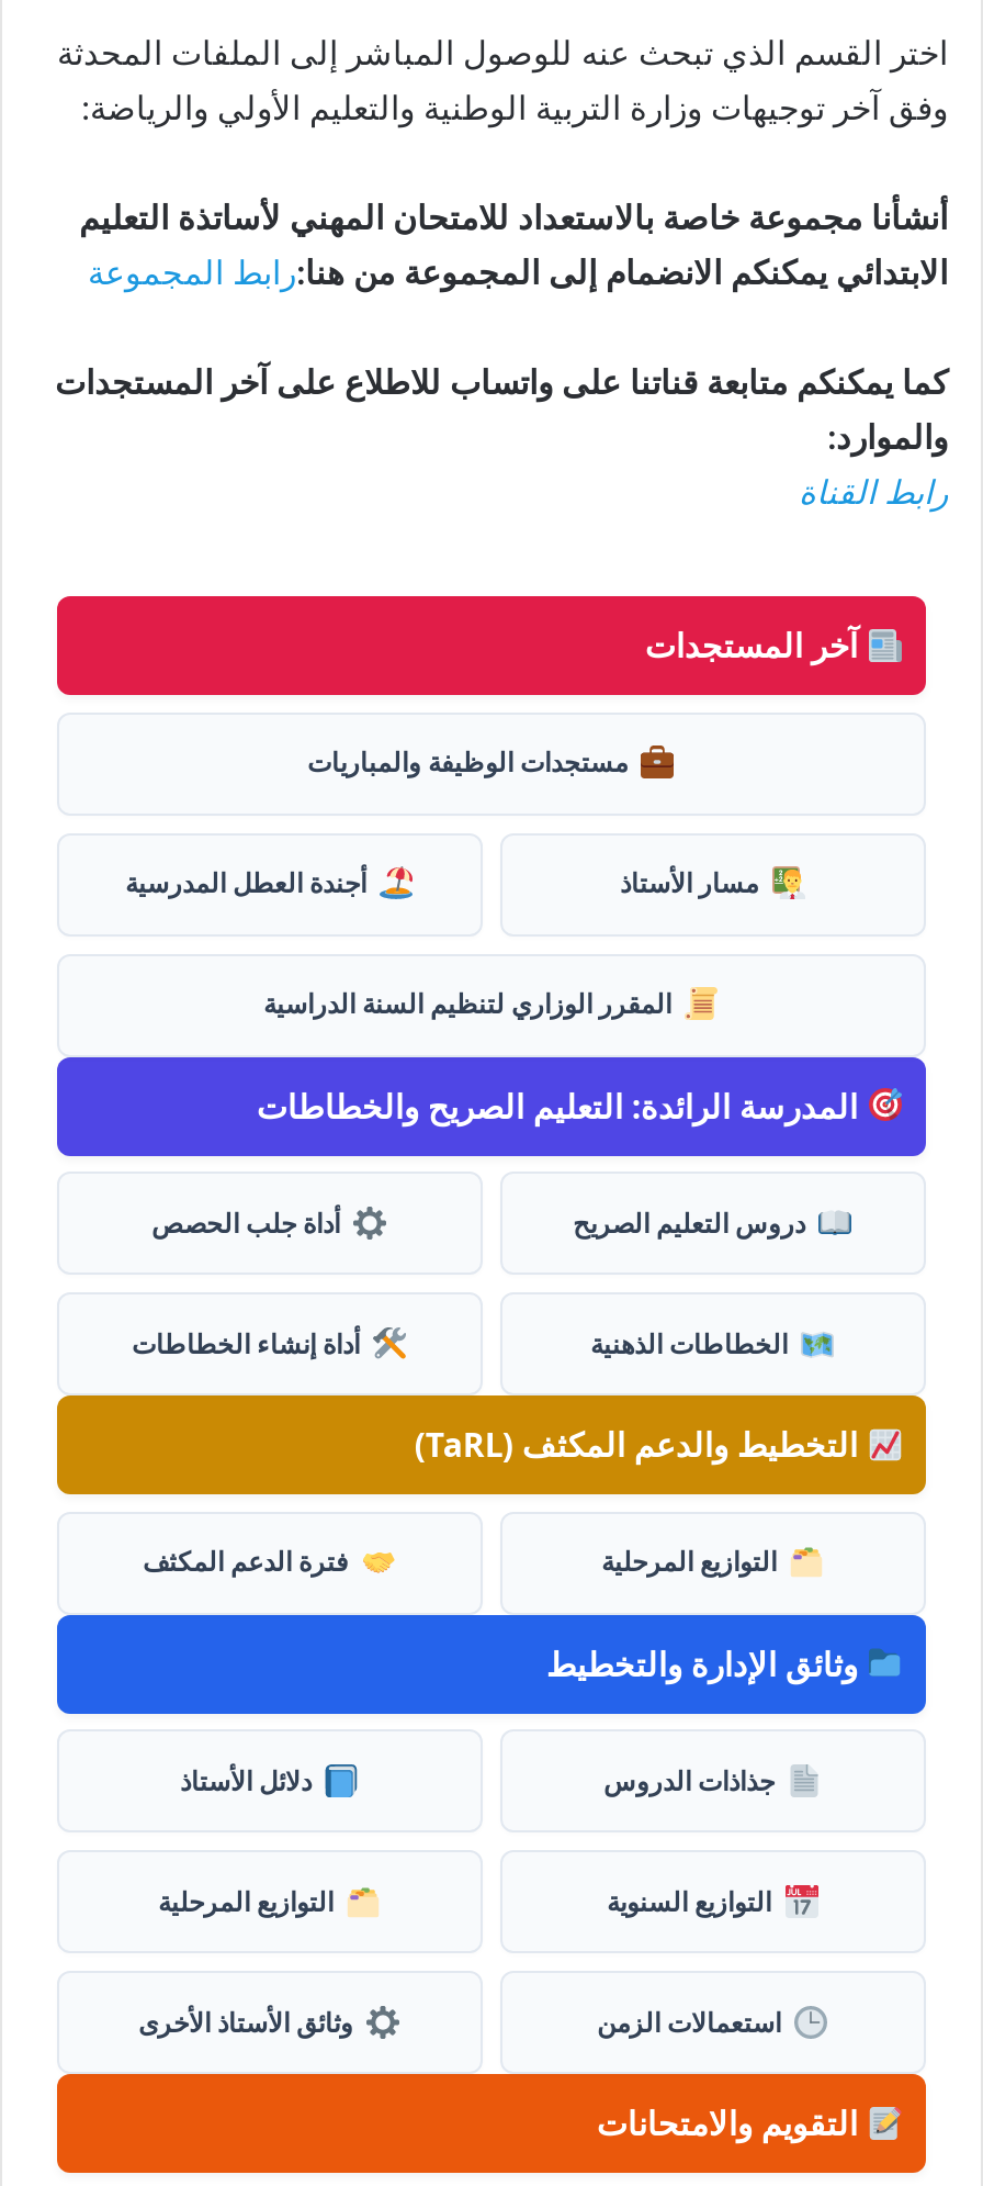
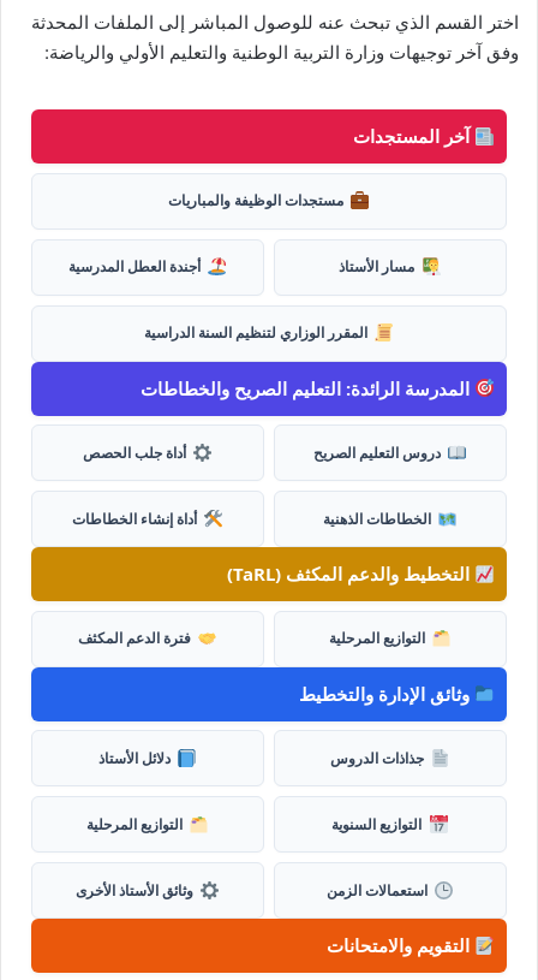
- أنشأنا مجموعة خاصة بالاستعداد للامتحان المهني لأساتذة التعليم
- الابتدائي يمكنكم الانضمام إلى المجموعة من هنا: رابط المجموعة
- كما يمكنكم متابعة قناتنا على واتساب للاطلاع على آخر المستجدات
- والموارد:
- رابط القناة
